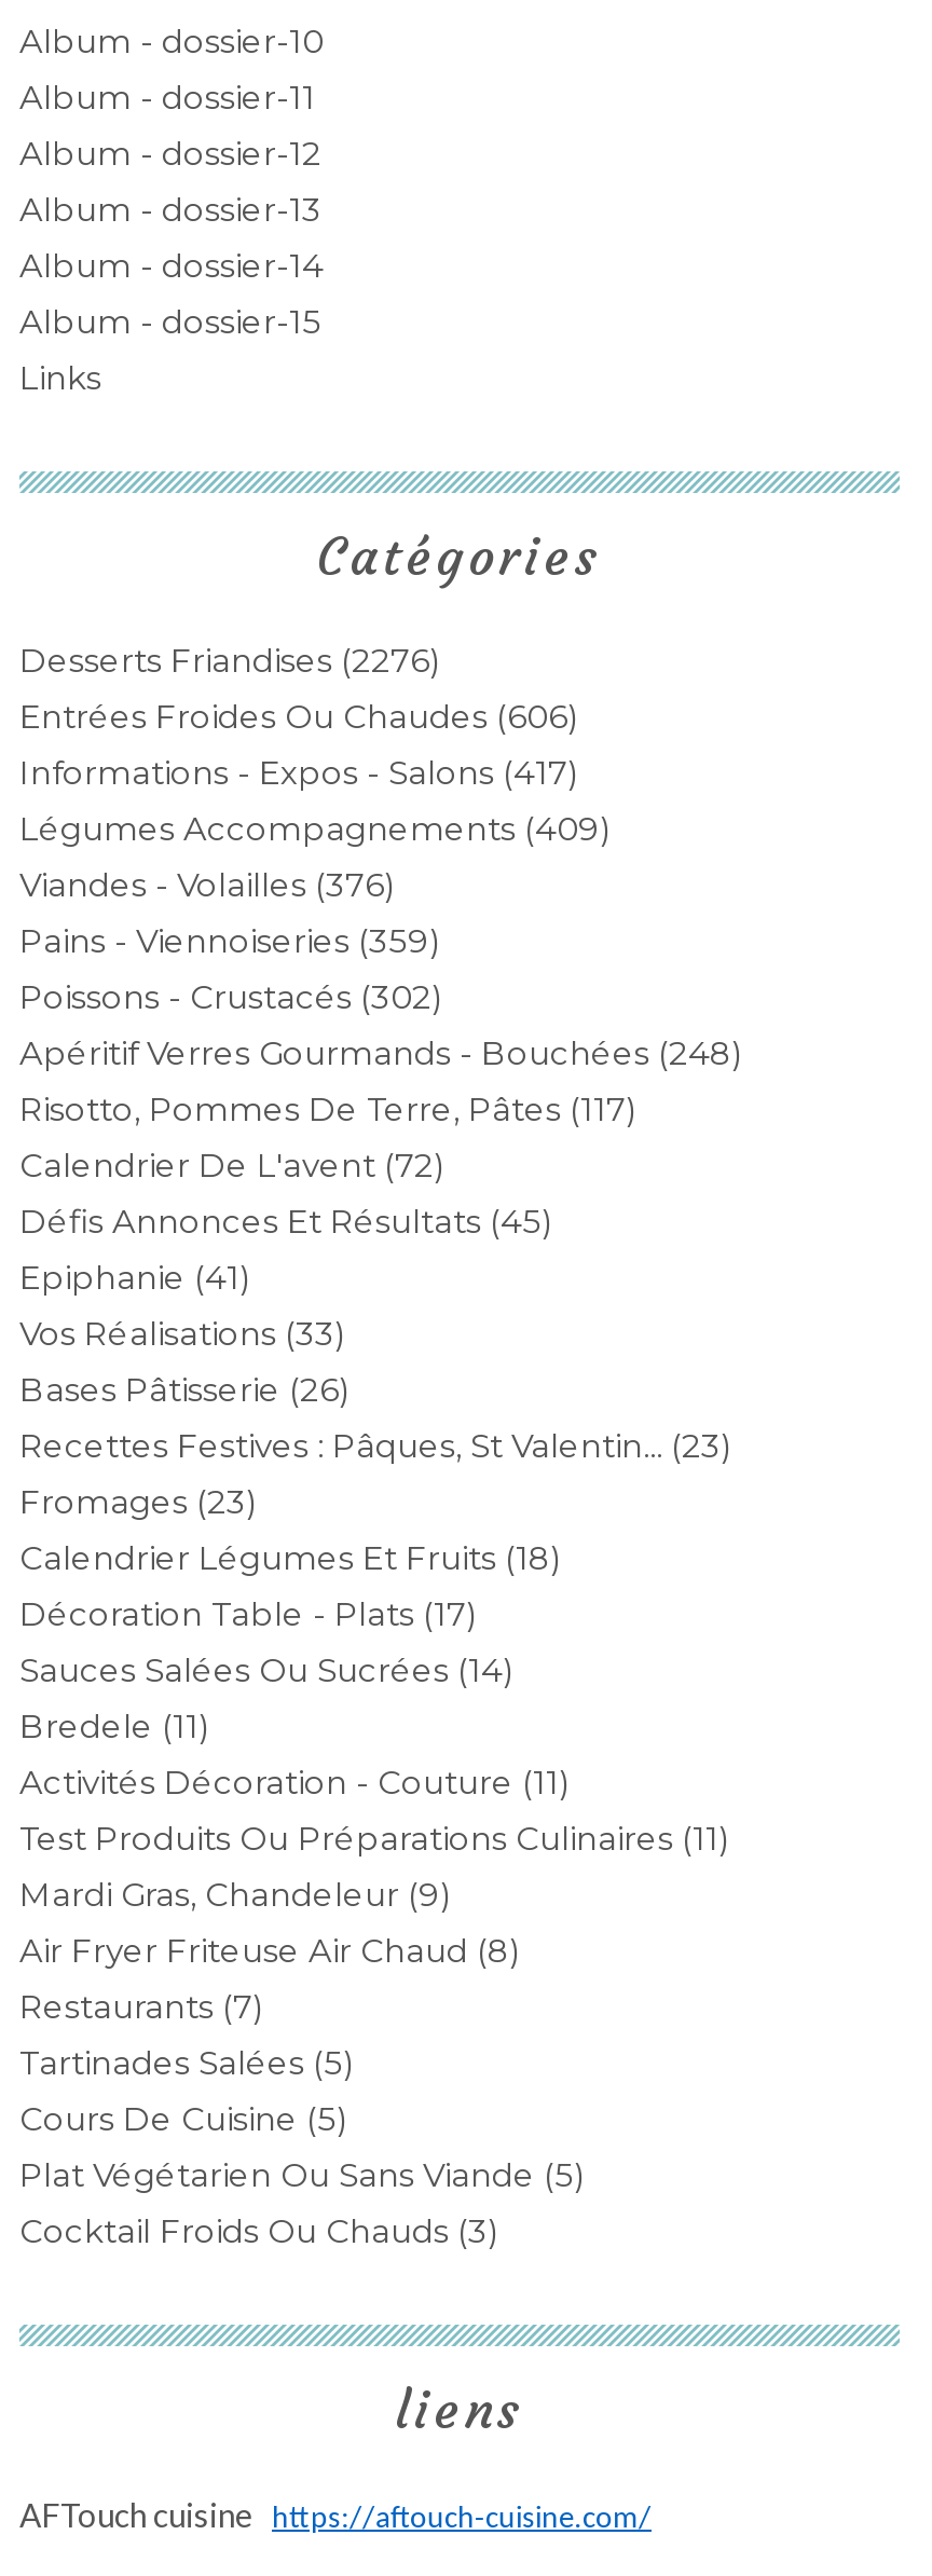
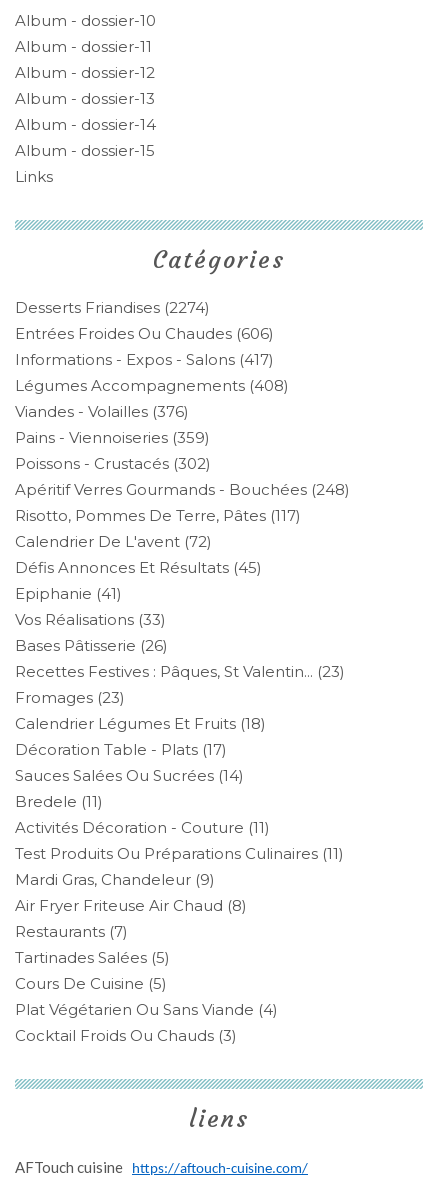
- Desserts Friandises (2276)
+ Desserts Friandises (2274)

- Légumes Accompagnements (409)
+ Légumes Accompagnements (408)

- Plat Végétarien Ou Sans Viande (5)
+ Plat Végétarien Ou Sans Viande (4)
